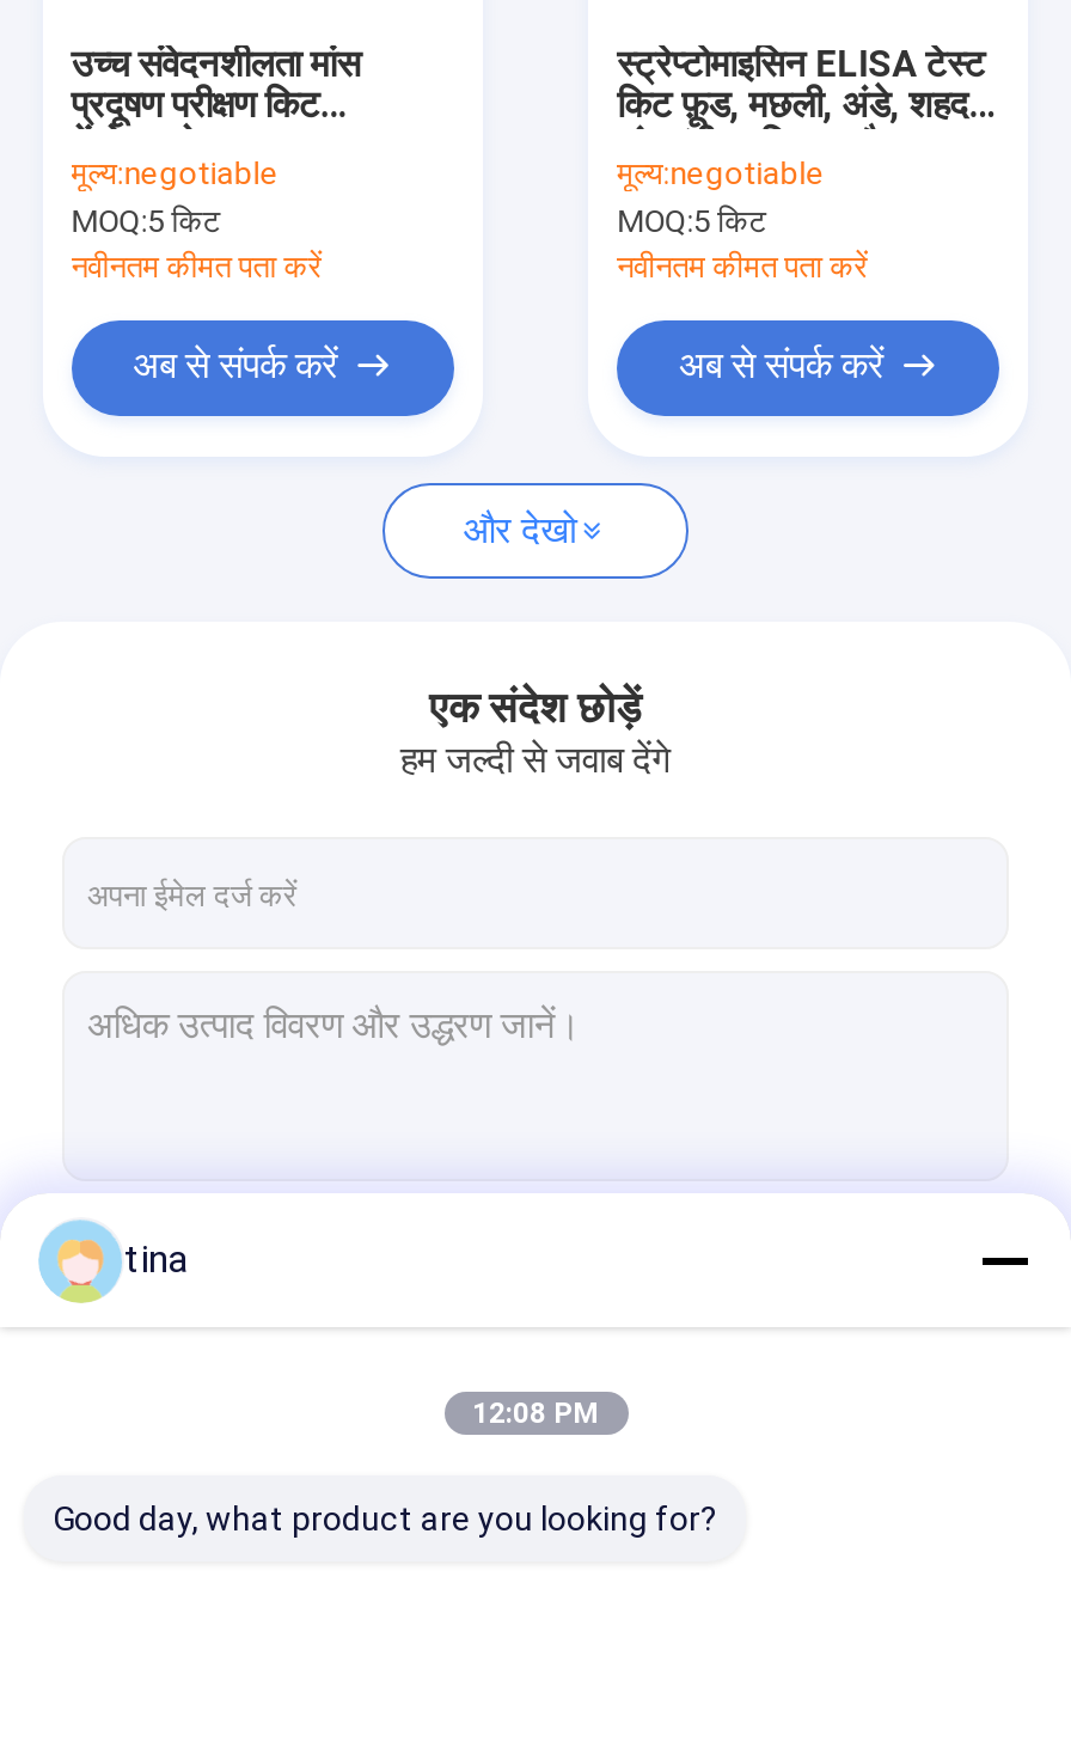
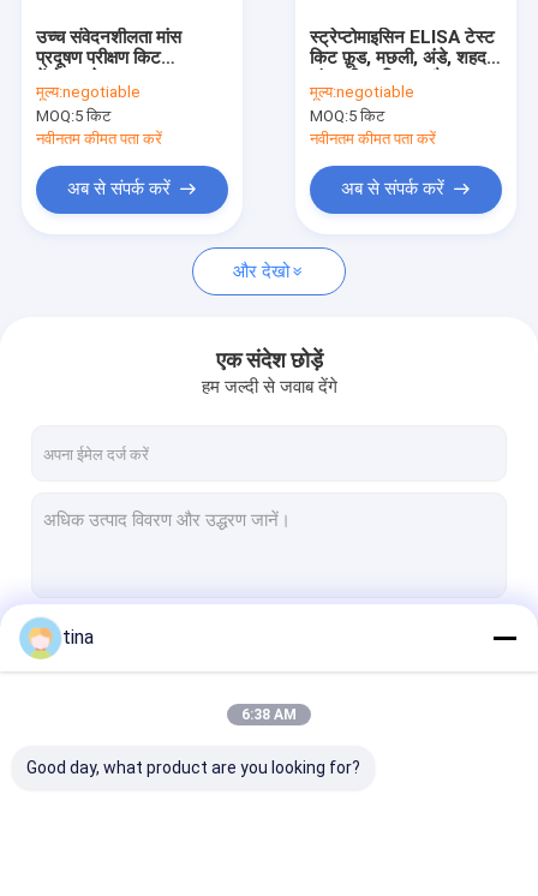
- 12:08 PM
+ 6:38 AM
